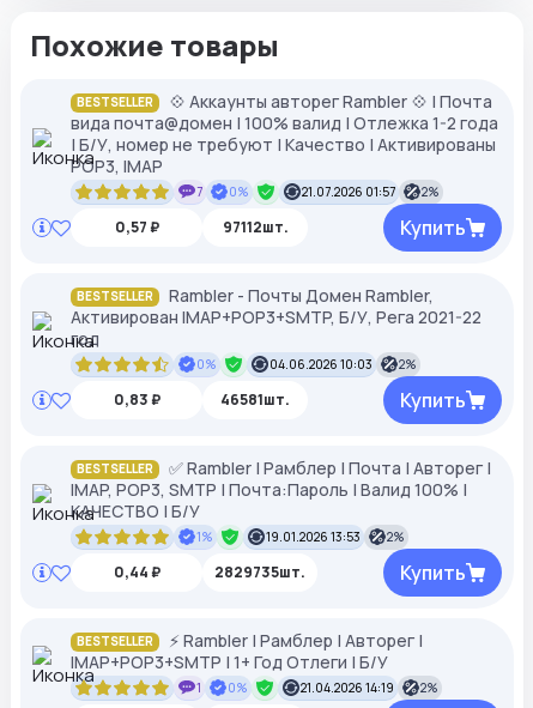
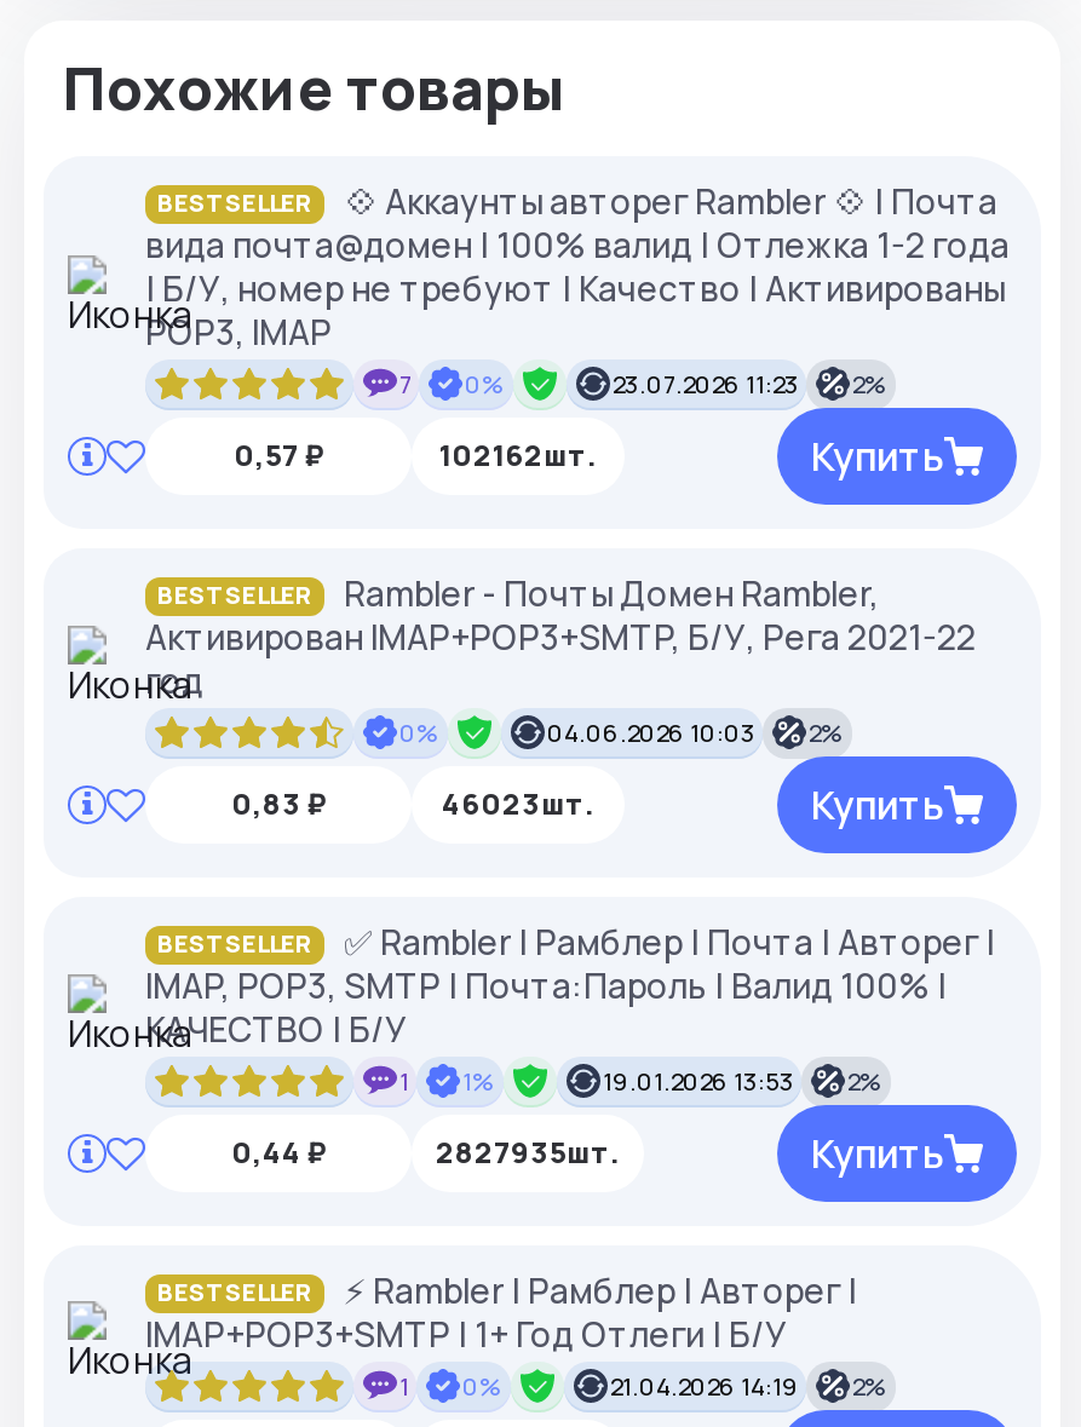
- 21.07.2026 01:57 2%
+ 23.07.2026 11:23 2%

- 97112шт.
+ 102162шт.

- 46581шт.
+ 46023шт.

+ 1

- 2829735шт.
+ 2827935шт.
